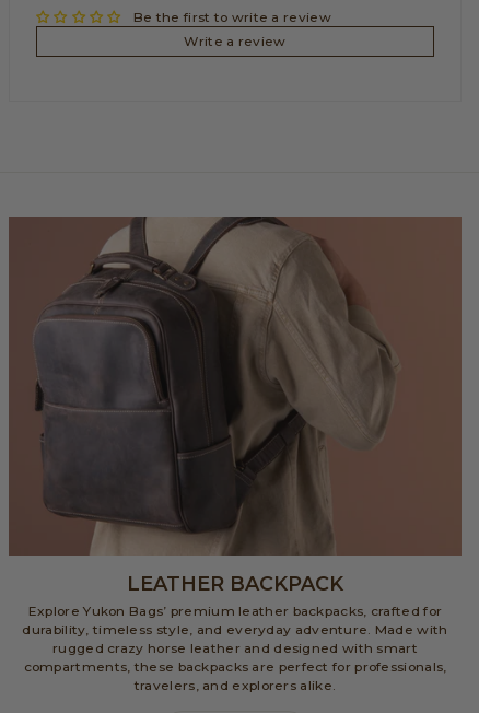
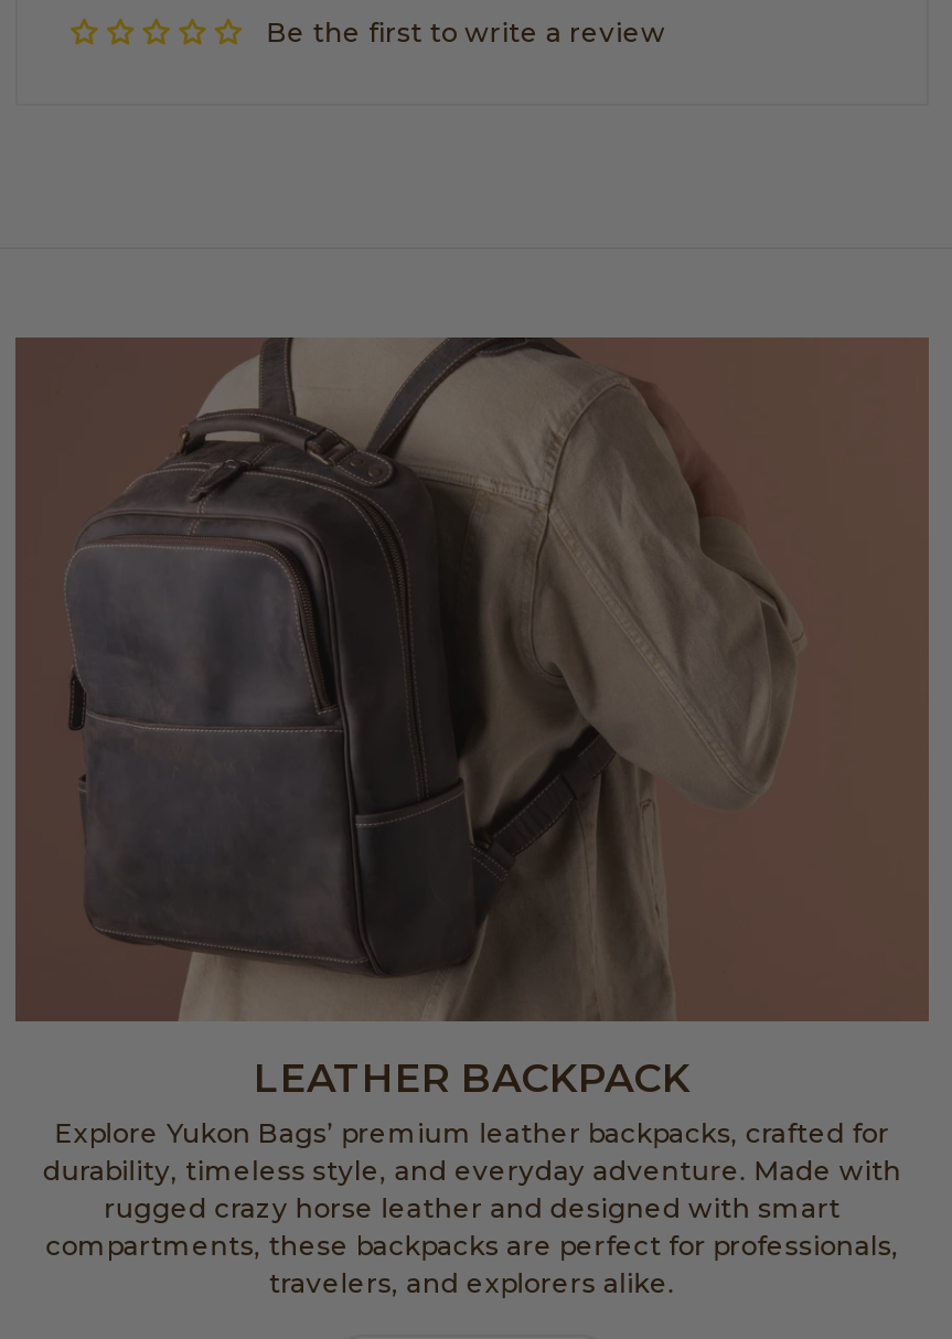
- Write a review
